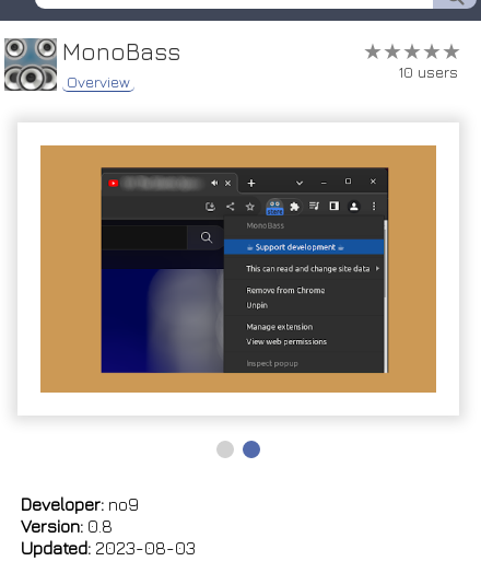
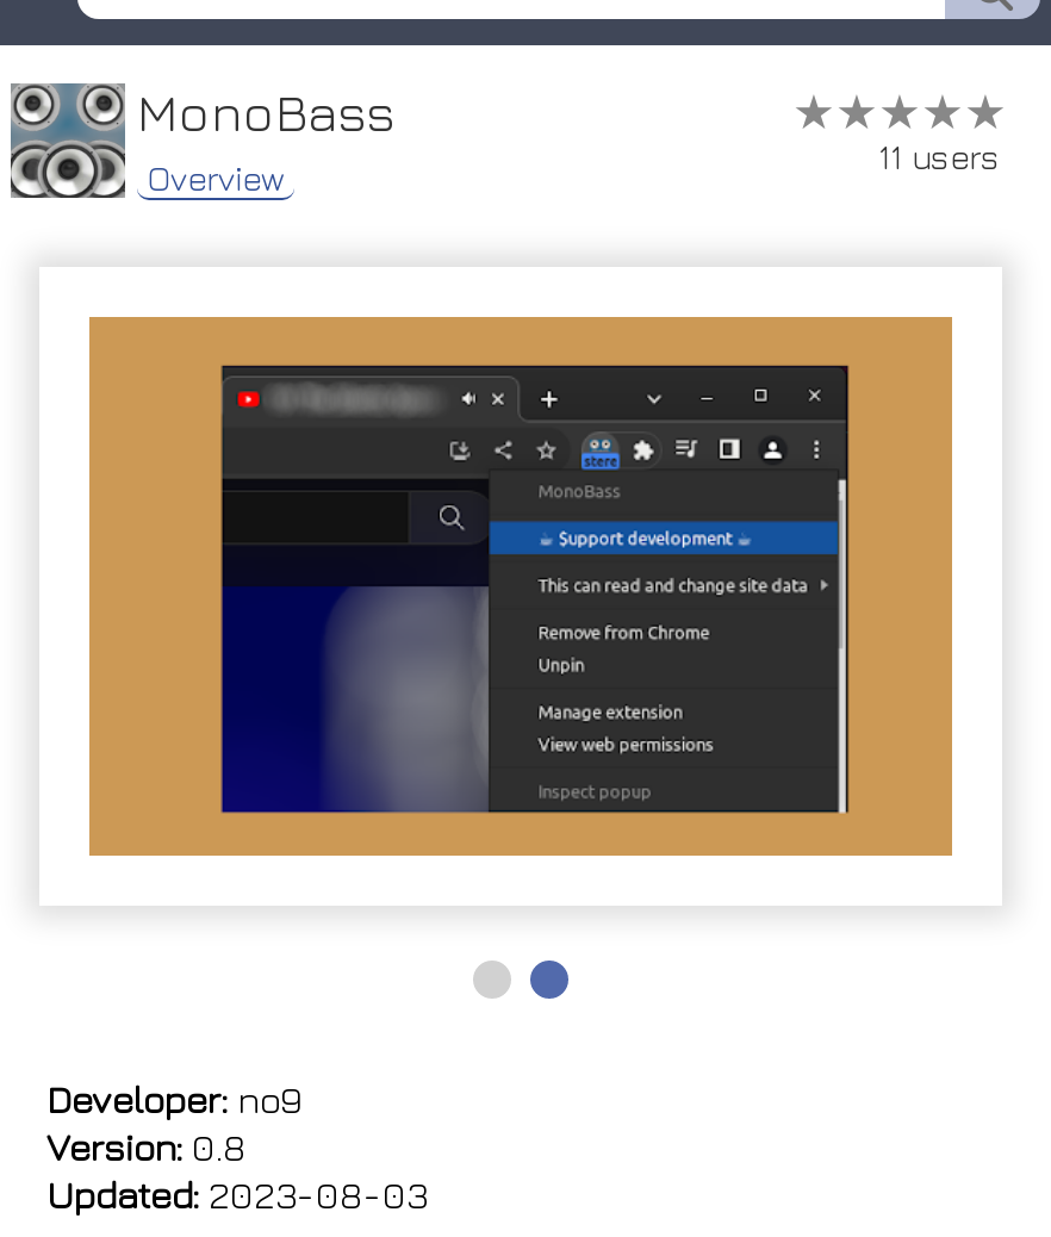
- 10 users
+ 11 users
